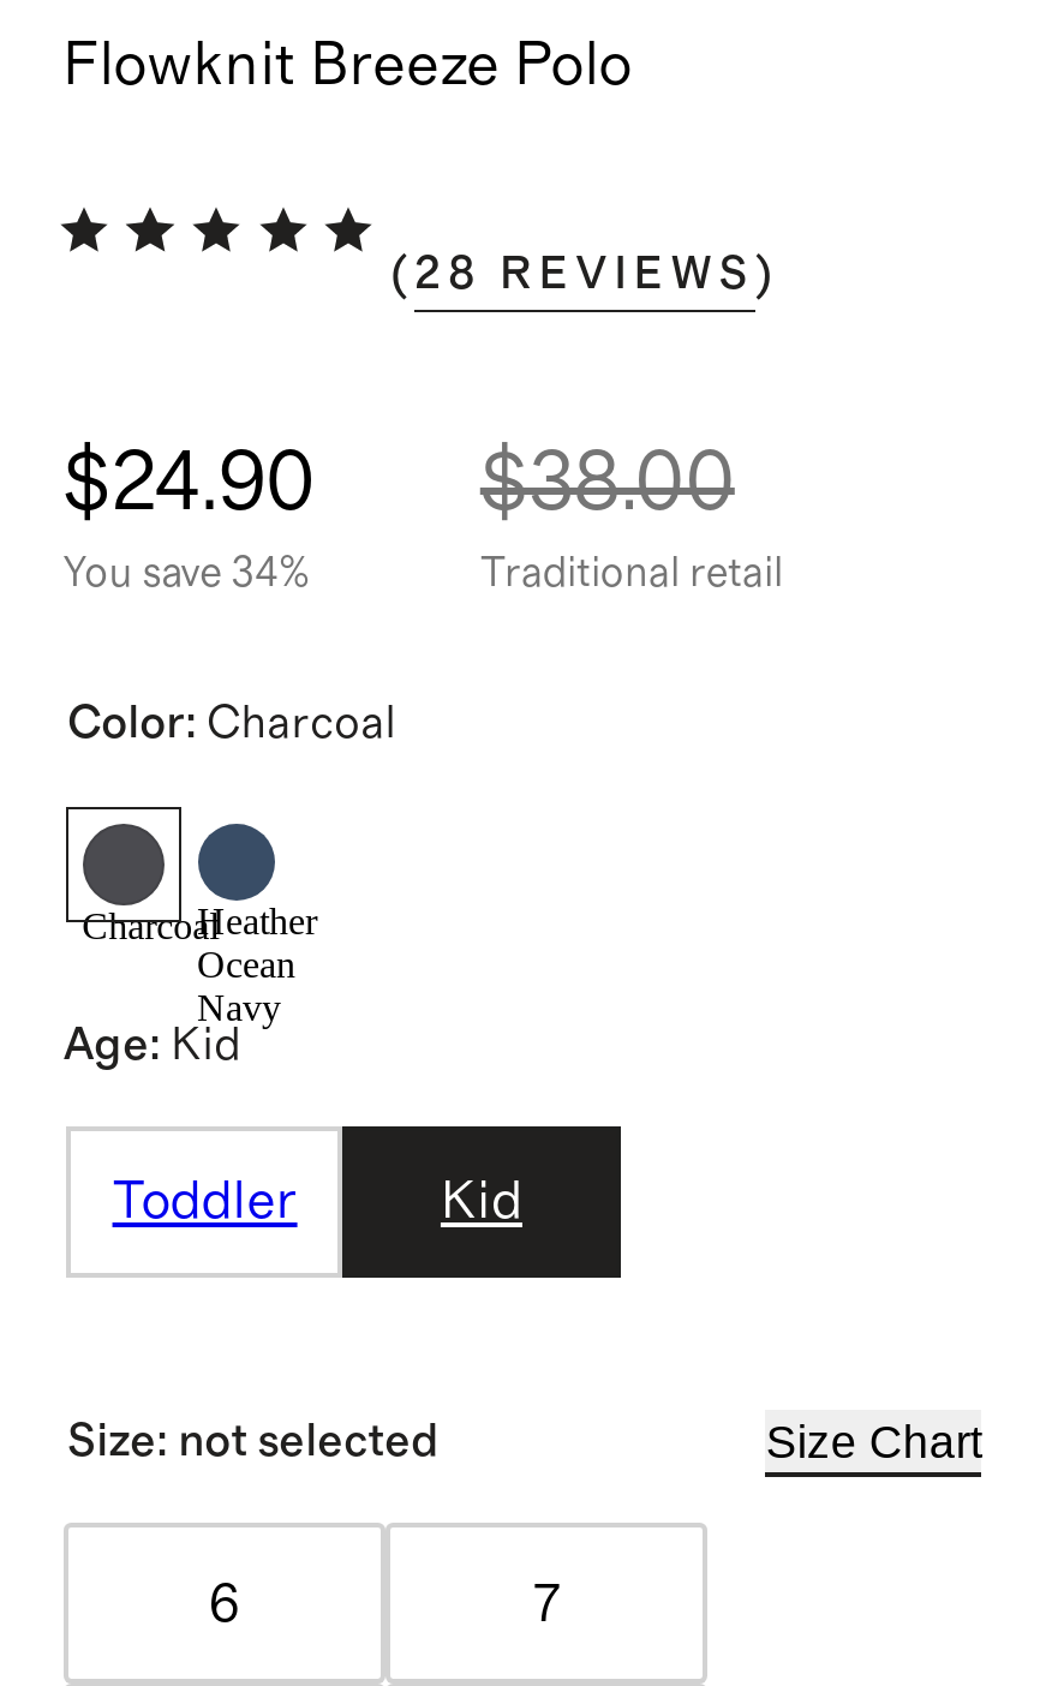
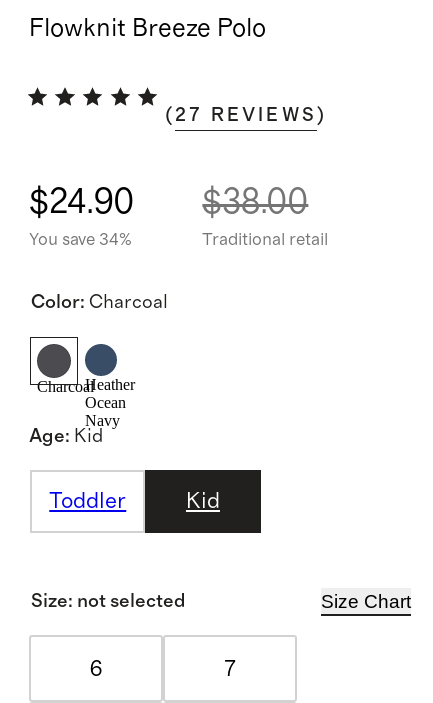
- (28 REVIEWS)
+ (27 REVIEWS)
